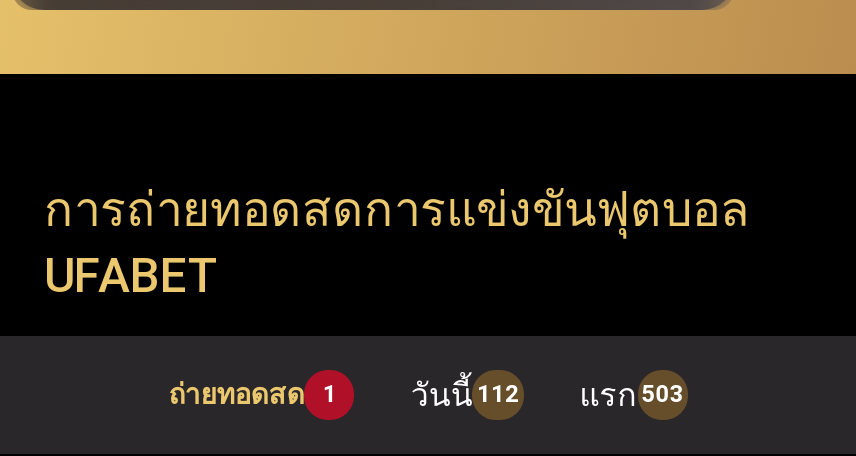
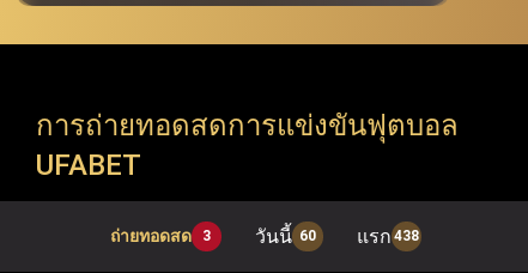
- 1
- วันนี้ 112
- แรก 503
+ 3
+ วันนี้ 60
+ แรก 438
